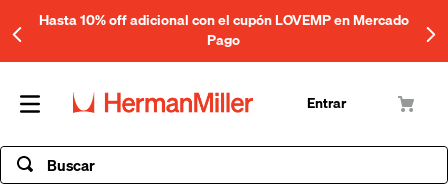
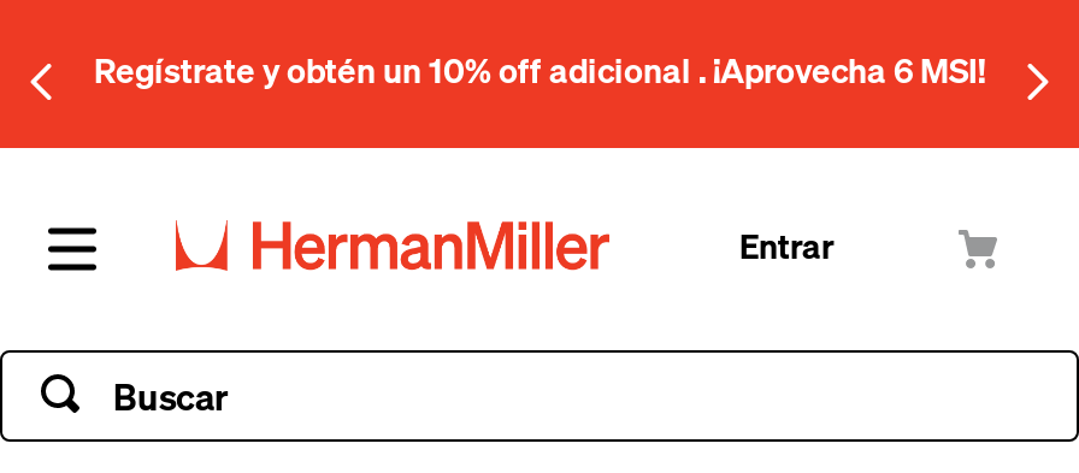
- Hasta 10% off adicional con el cupón LOVEMP en Mercado
- Pago
+ Regístrate y obtén un 10% off adicional . ¡Aprovecha 6 MSI!
